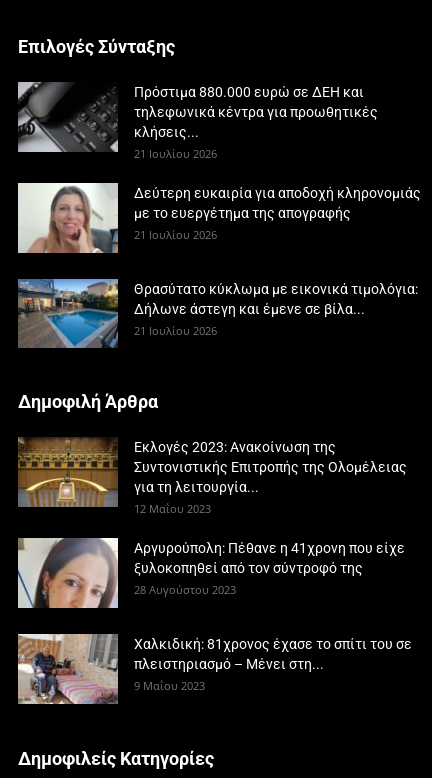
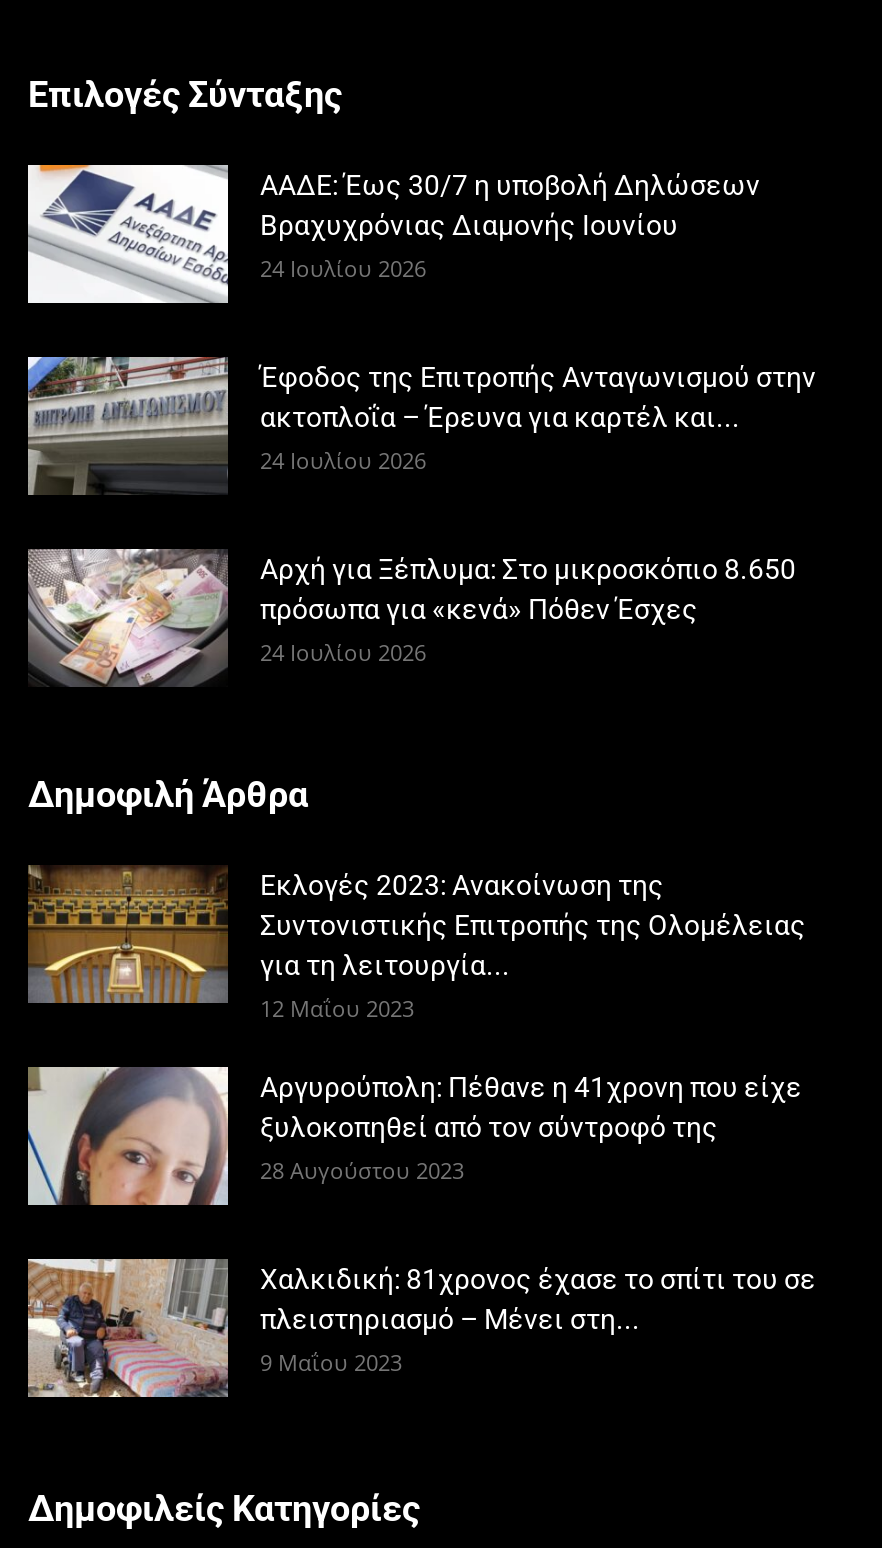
- [image]
- Πρόστιμα 880.000 ευρώ σε ΔΕΗ και
- τηλεφωνικά κέντρα για προωθητικές
- κλήσεις...
- 21 Ιουλίου 2026
+ [image]
+ ΑΑΔΕ: Έως 30/7 η υποβολή Δηλώσεων
+ Βραχυχρόνιας Διαμονής Ιουνίου
+ 24 Ιουλίου 2026

- [image]
- Δεύτερη ευκαιρία για αποδοχή κληρονομιάς
- με το ευεργέτημα της απογραφής
- 21 Ιουλίου 2026
+ [image]
+ Έφοδος της Επιτροπής Ανταγωνισμού στην
+ ακτοπλοΐα – Έρευνα για καρτέλ και...
+ 24 Ιουλίου 2026

- [image]
- Θρασύτατο κύκλωμα με εικονικά τιμολόγια:
- Δήλωνε άστεγη και έμενε σε βίλα...
- 21 Ιουλίου 2026
+ [image]
+ Αρχή για Ξέπλυμα: Στο μικροσκόπιο 8.650
+ πρόσωπα για «κενά» Πόθεν Έσχες
+ 24 Ιουλίου 2026
